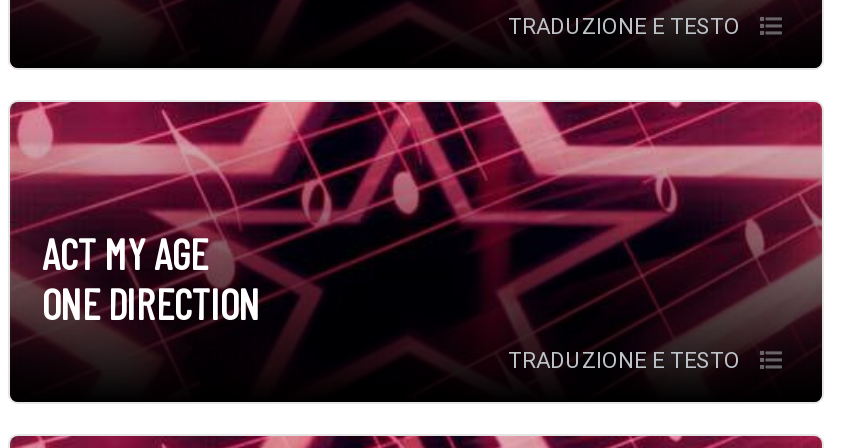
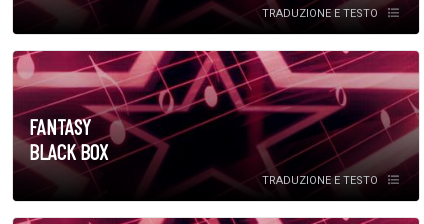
- ACT MY AGE
- ONE DIRECTION
+ FANTASY
+ BLACK BOX
